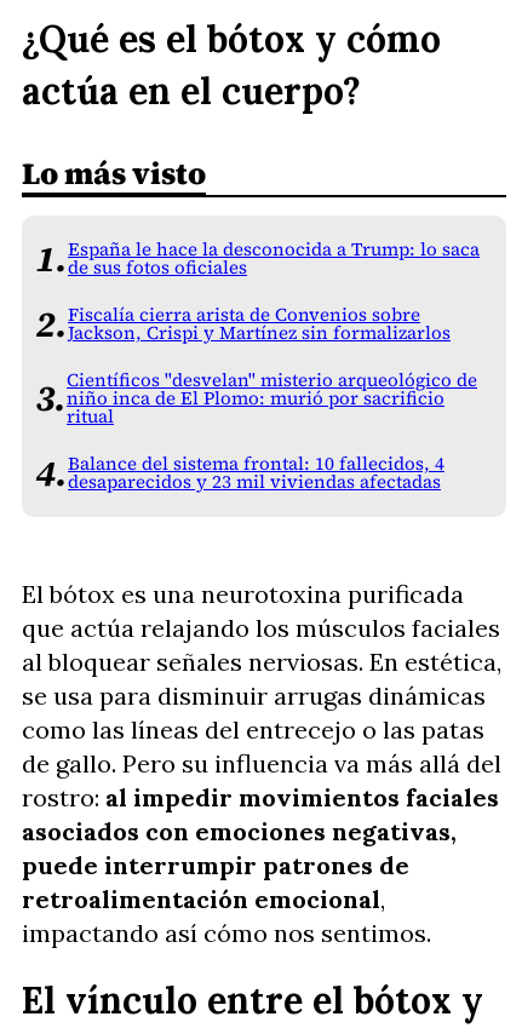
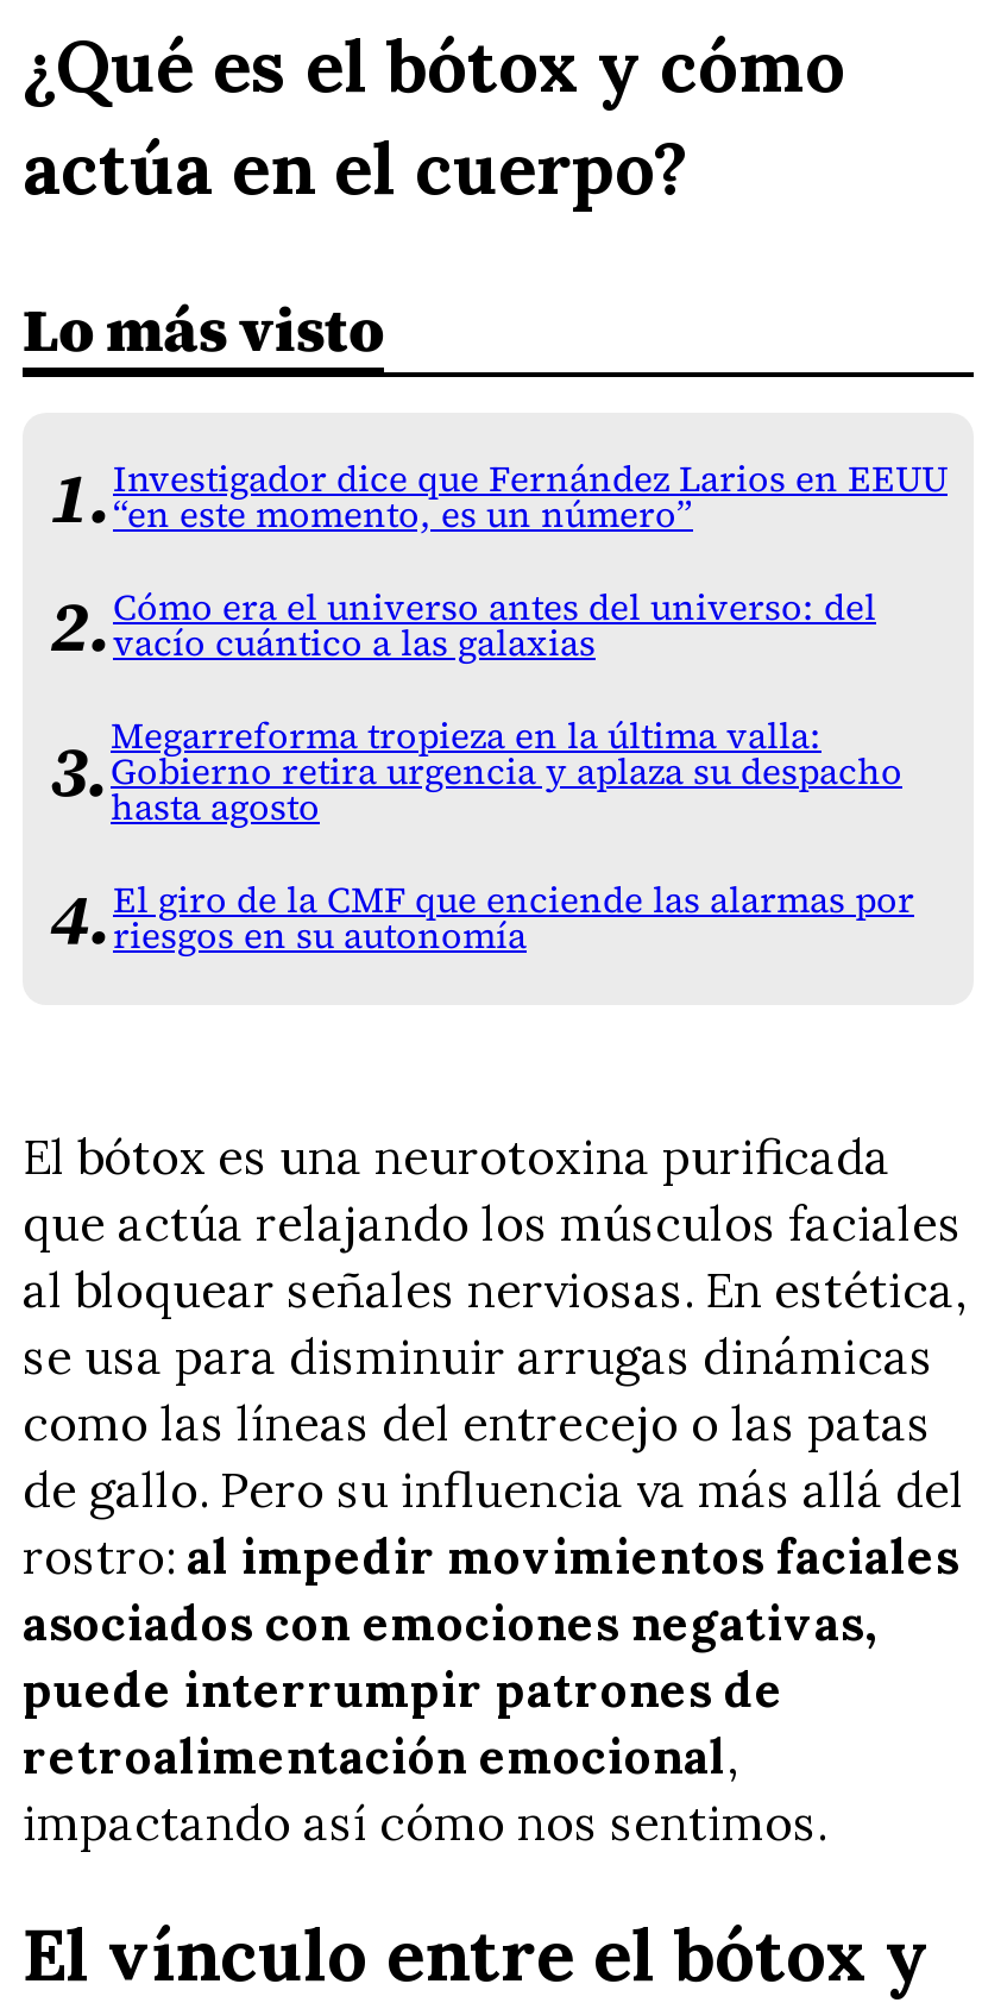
- España le hace la desconocida a Trump: lo saca
- de sus fotos oficiales
+ Investigador dice que Fernández Larios en EEUU
+ “en este momento, es un número”

- Fiscalía cierra arista de Convenios sobre
- Jackson, Crispi y Martínez sin formalizarlos
+ Cómo era el universo antes del universo: del
+ vacío cuántico a las galaxias

- Científicos "desvelan" misterio arqueológico de
- niño inca de El Plomo: murió por sacrificio
- ritual
+ Megarreforma tropieza en la última valla:
+ Gobierno retira urgencia y aplaza su despacho
+ hasta agosto

- Balance del sistema frontal: 10 fallecidos, 4
- desaparecidos y 23 mil viviendas afectadas
+ El giro de la CMF que enciende las alarmas por
+ riesgos en su autonomía
